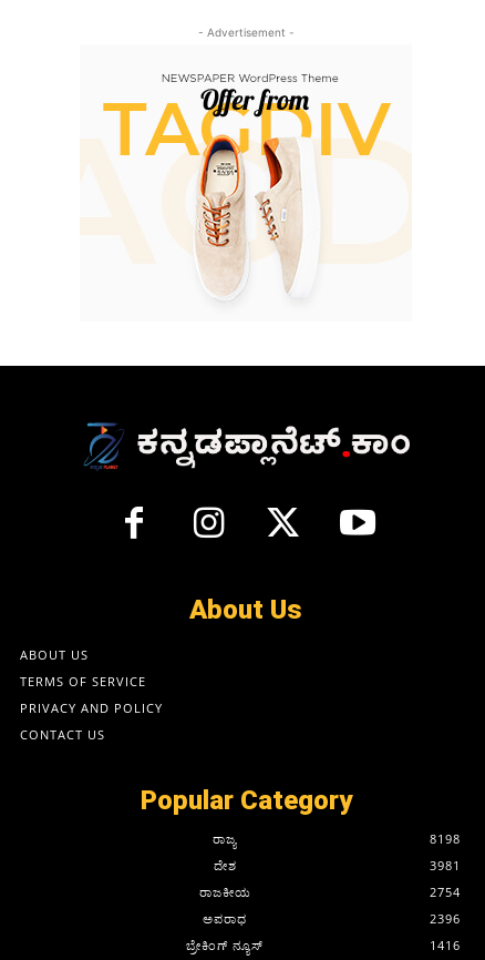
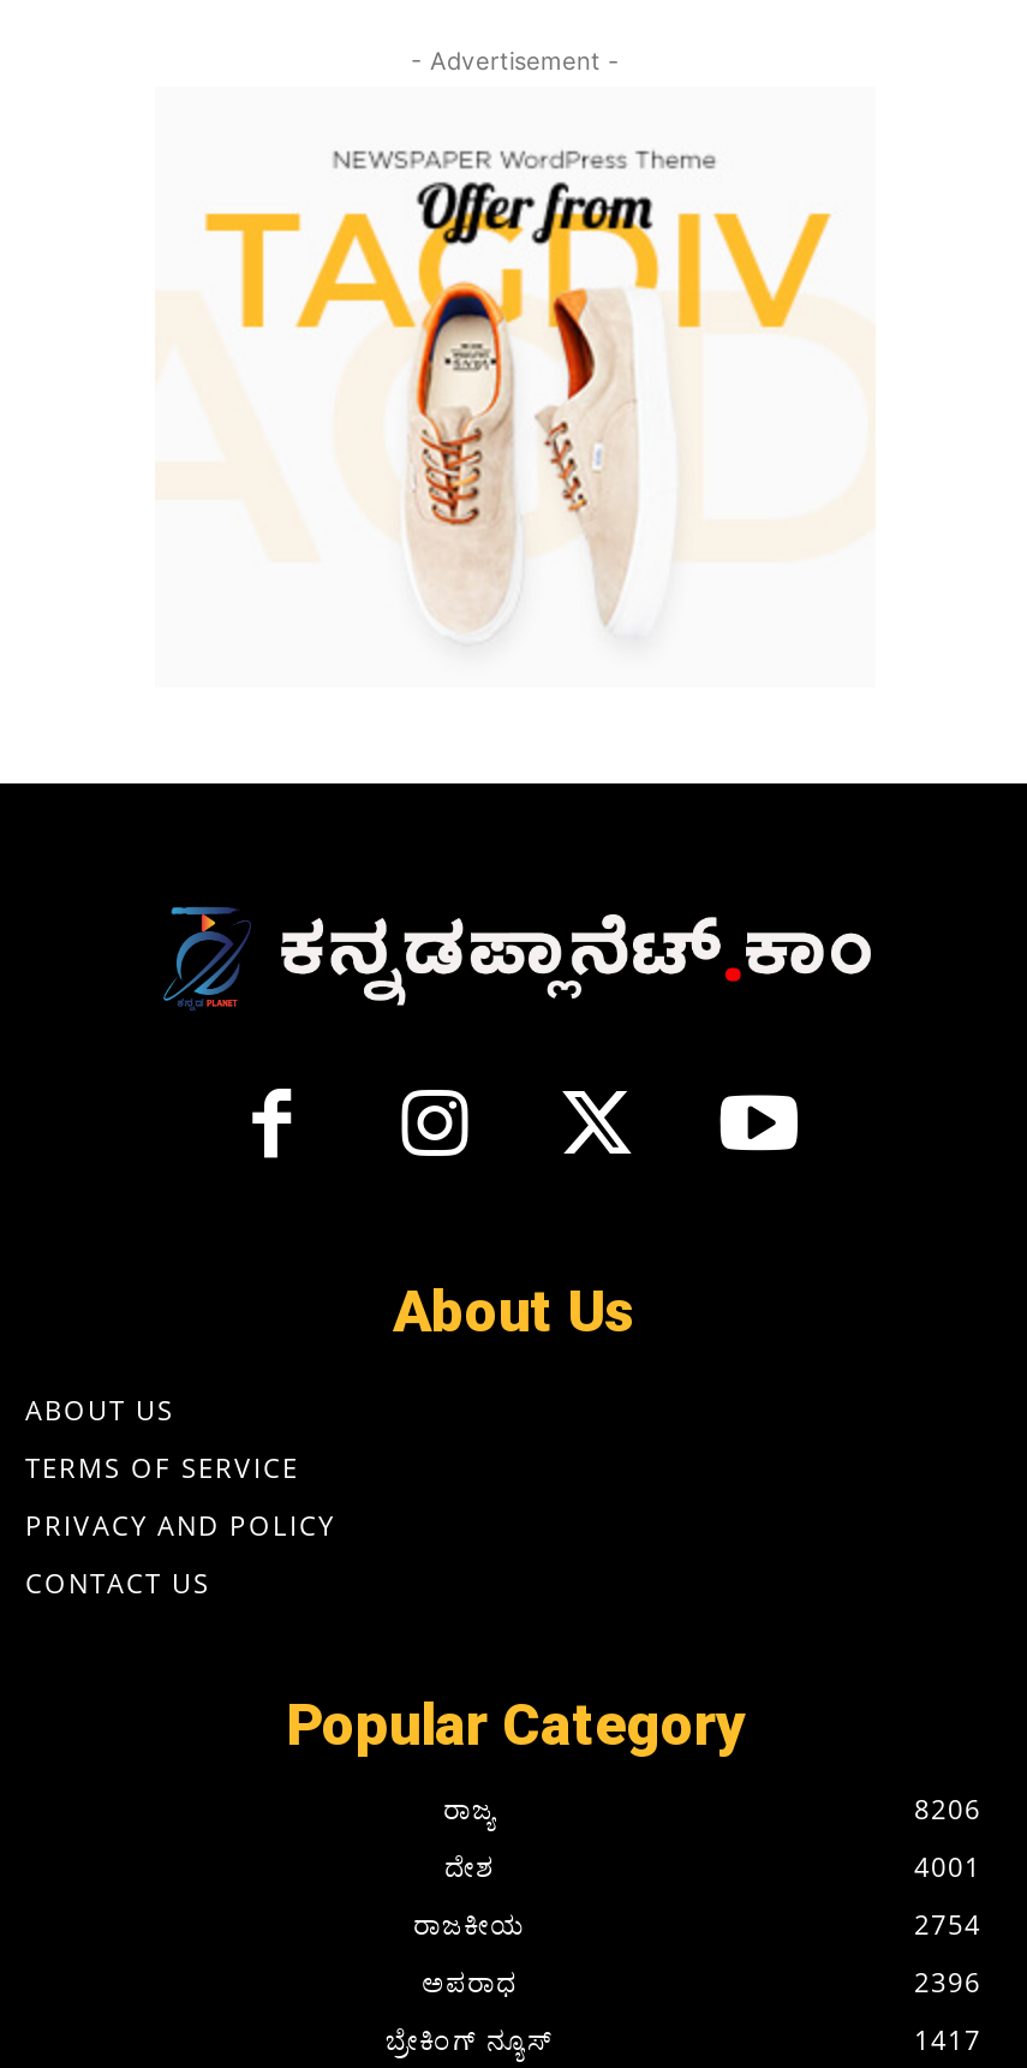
- 8198
+ 8206

- 3981
+ 4001

- 1416
+ 1417
